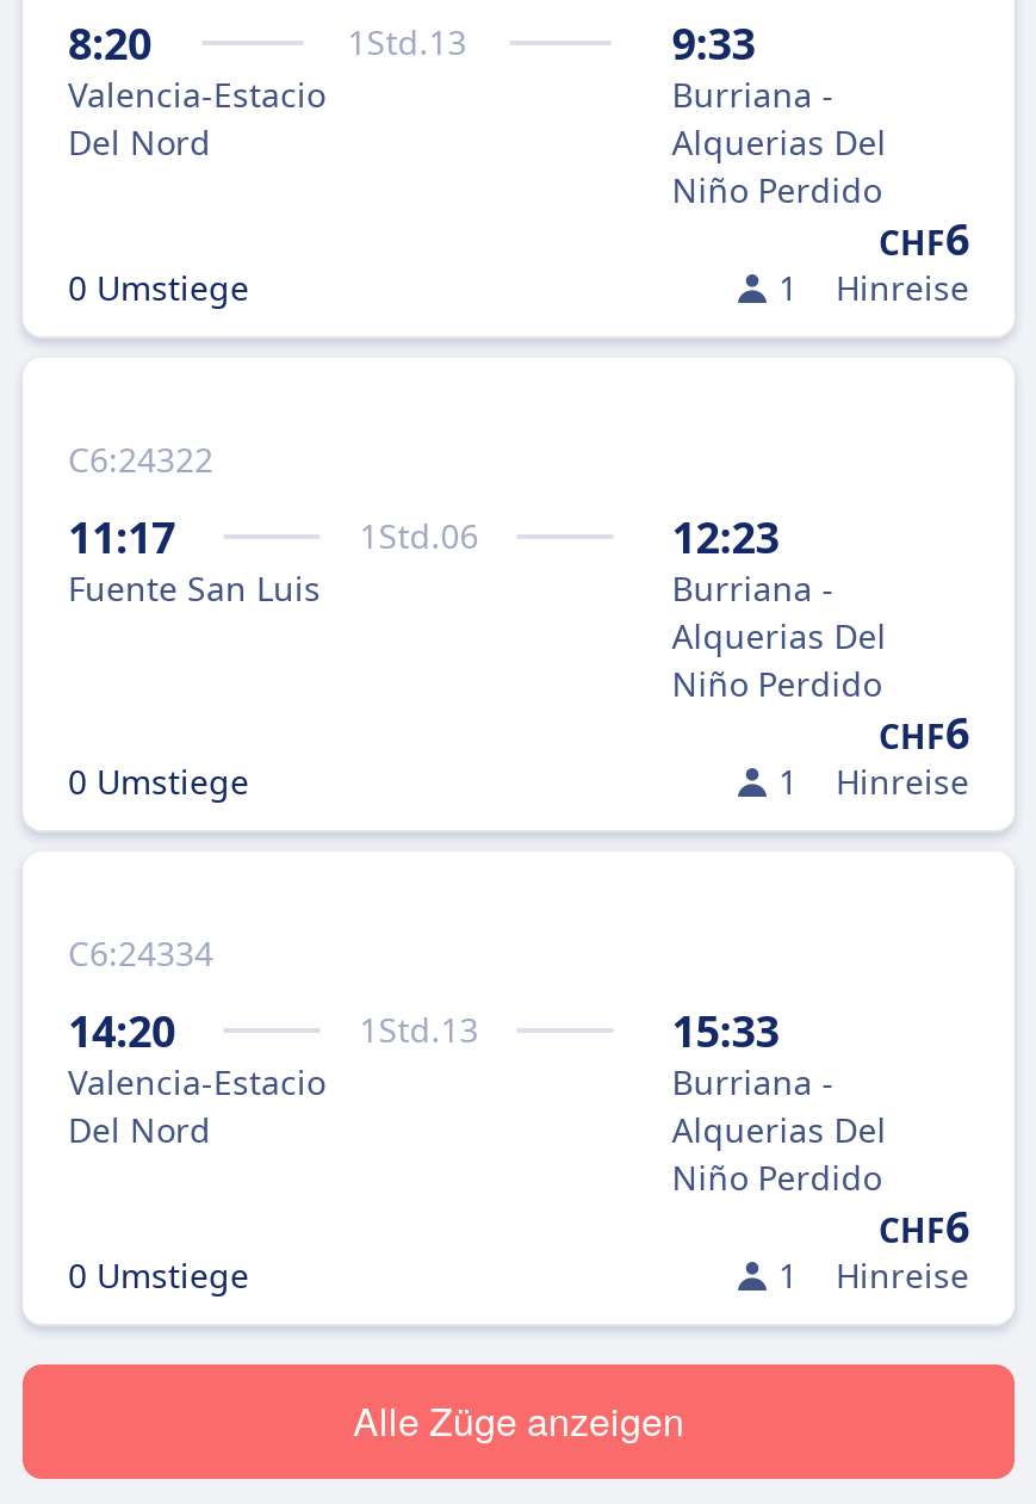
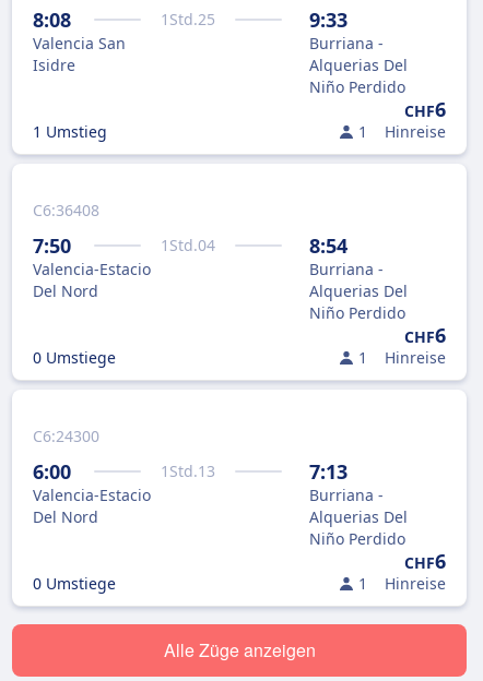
- 8:20
- 1 Std.13
- Valencia-Estacio
- Del Nord
+ 8:08
+ 1 Std.25
+ Valencia San
+ Isidre

- 0 Umstiege
+ 1 Umstieg

- C6:24322
+ C6:36408

- 11:17
- 1 Std.06
- Fuente San Luis
+ 7:50
+ 1 Std.04
+ Valencia-Estacio
+ Del Nord

- 12:23
+ 8:54

- C6:24334
+ C6:24300

- 14:20
+ 6:00

- 15:33
+ 7:13
